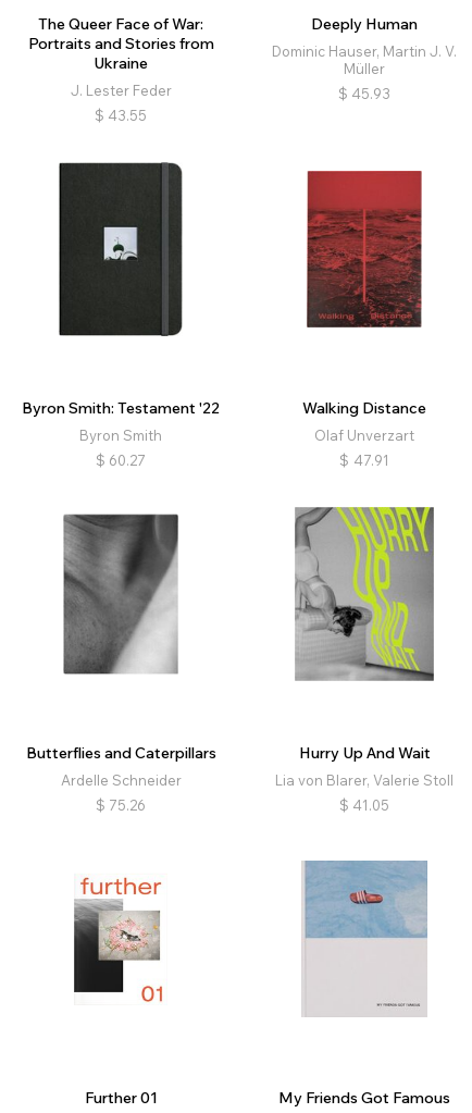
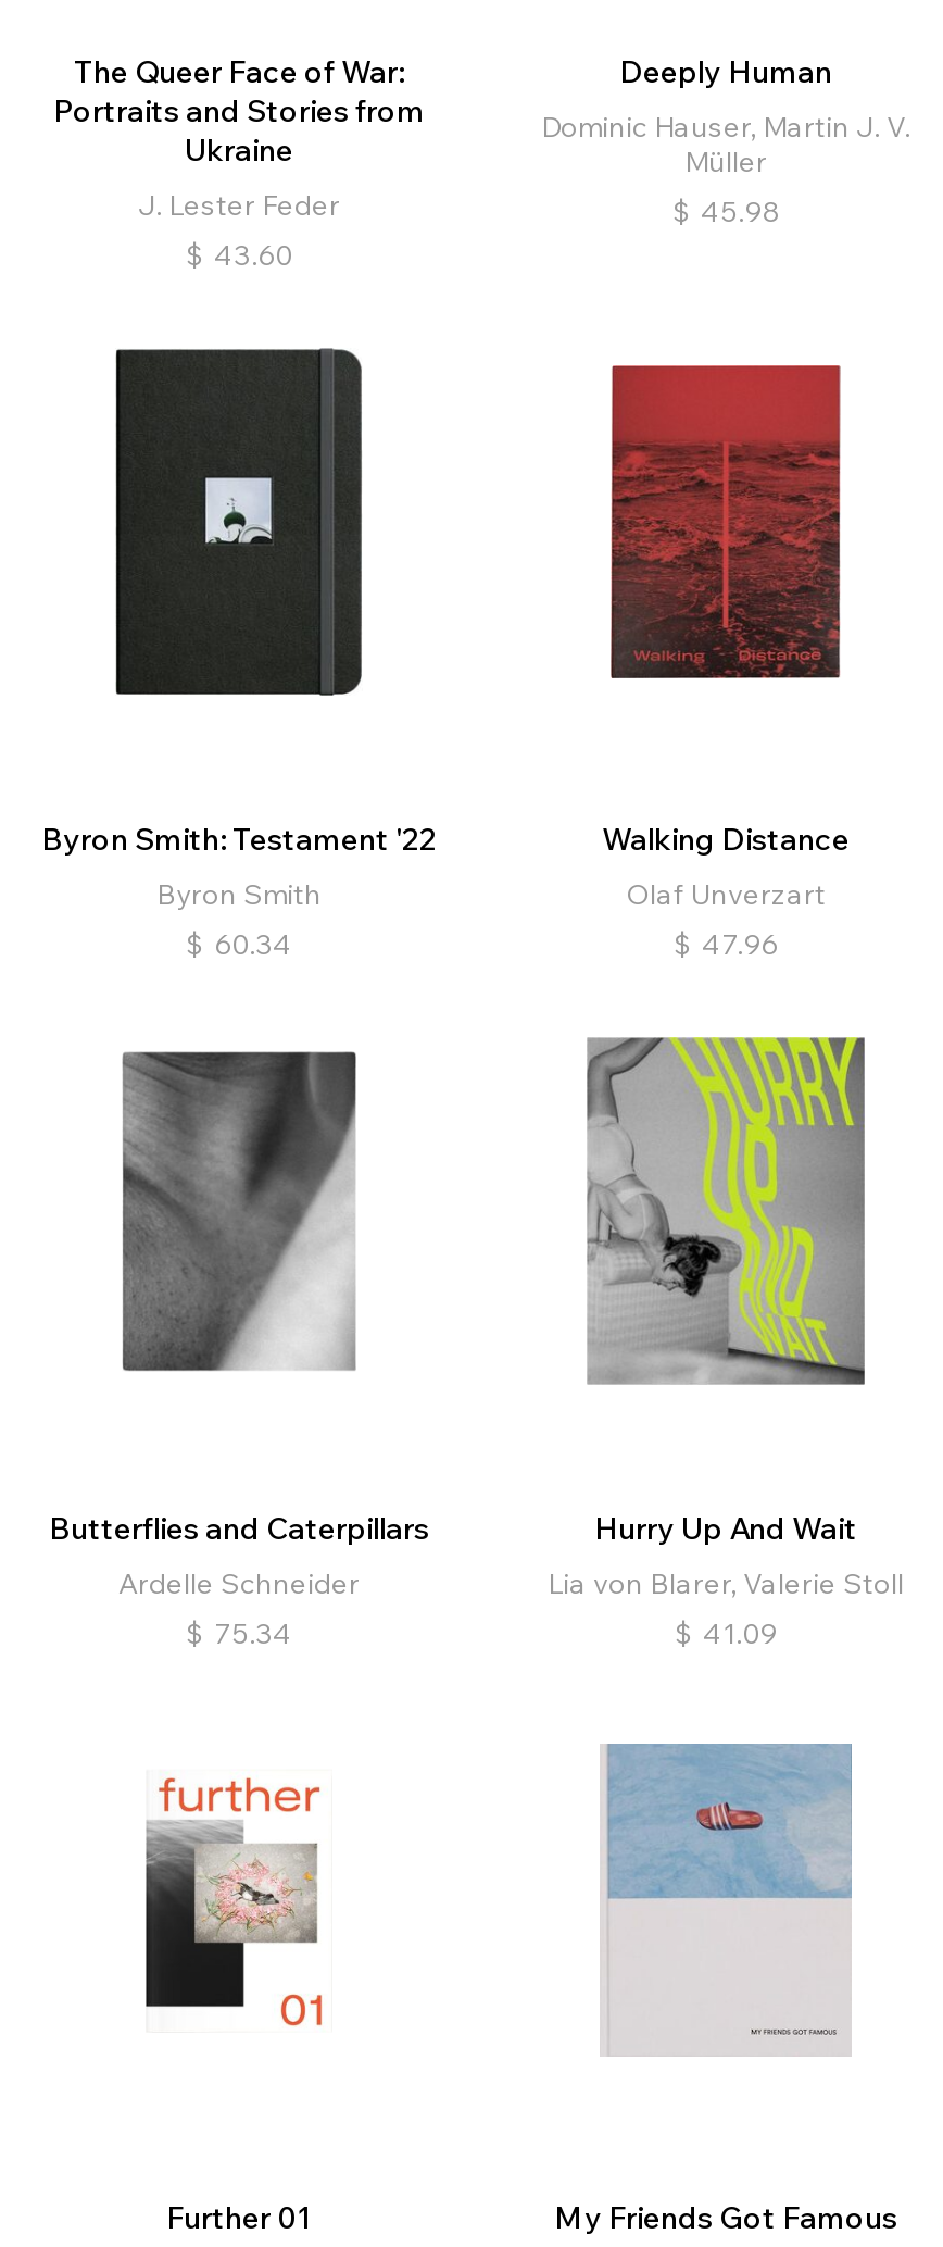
- $ 45.93
+ $ 45.98

- $ 43.55
+ $ 43.60

- $ 60.27
+ $ 60.34

- $ 47.91
+ $ 47.96

- $ 75.26
+ $ 75.34

- $ 41.05
+ $ 41.09
